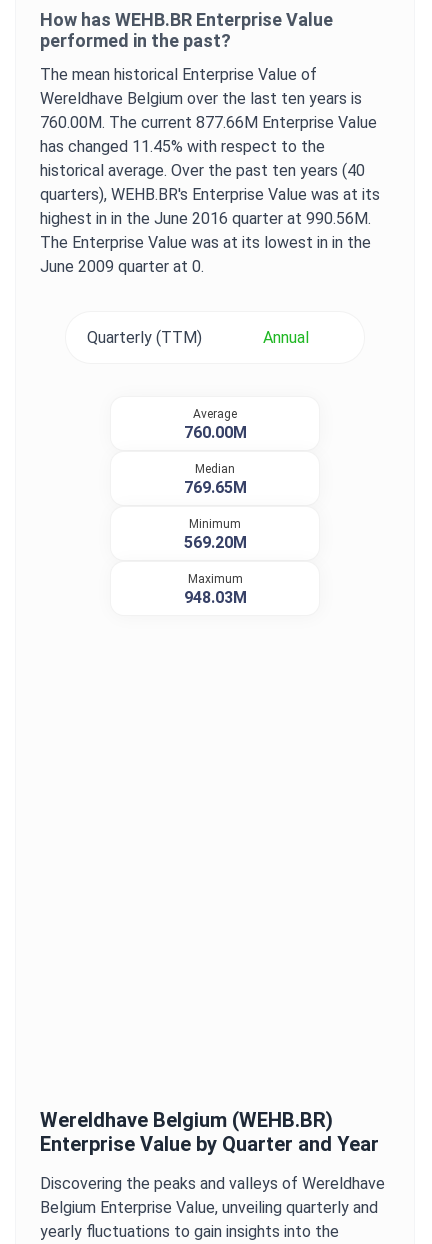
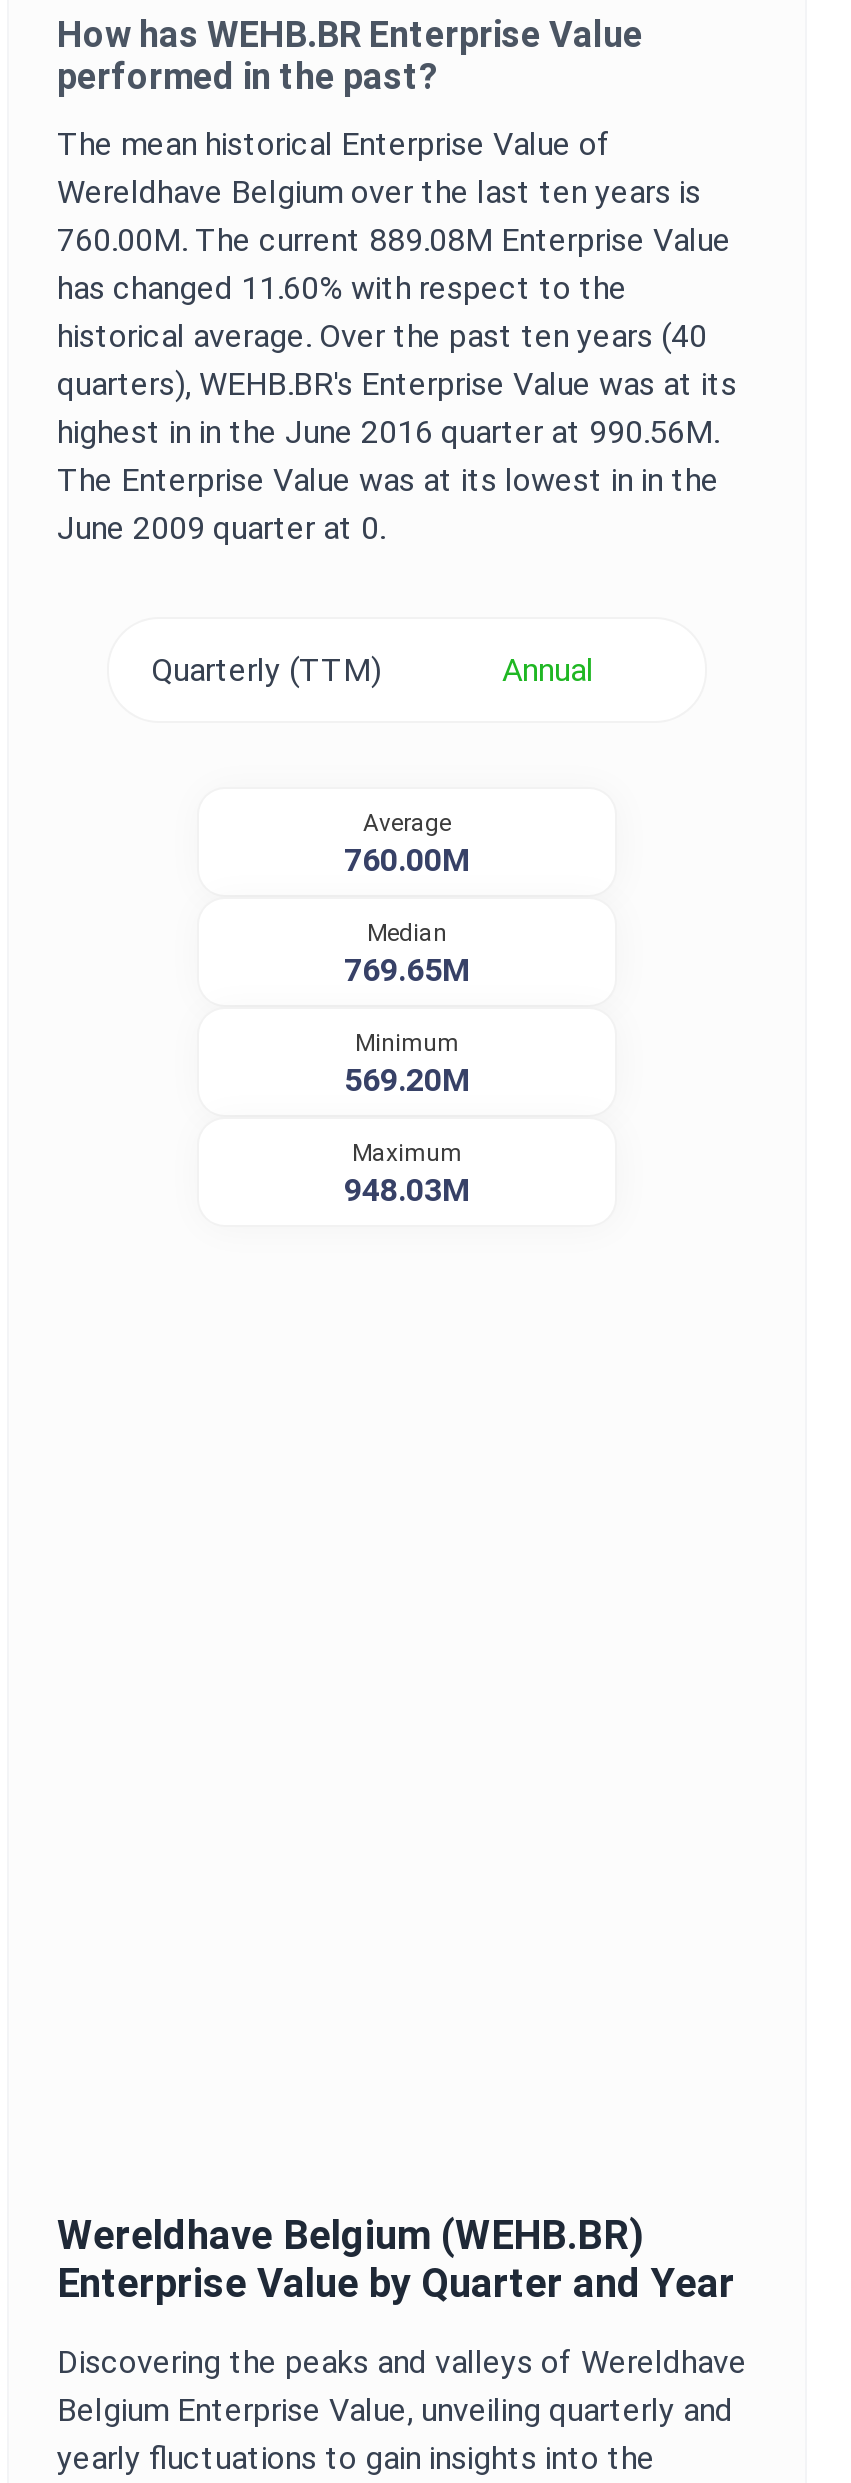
- 760.00M. The current 877.66M Enterprise Value
+ 760.00M. The current 889.08M Enterprise Value

- has changed 11.45% with respect to the
+ has changed 11.60% with respect to the
